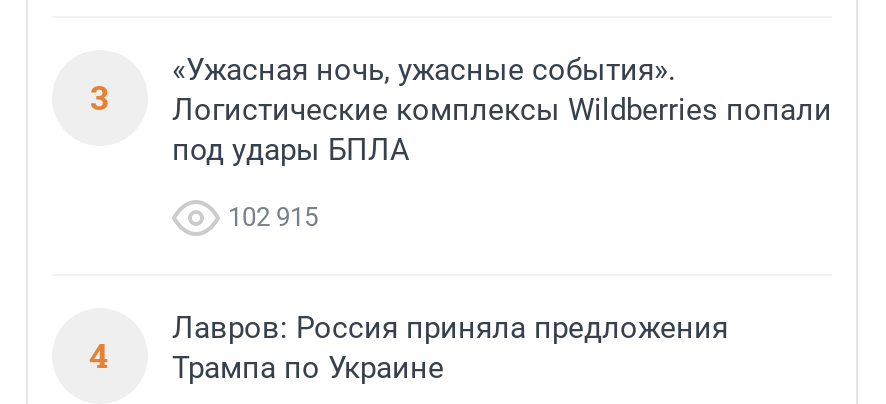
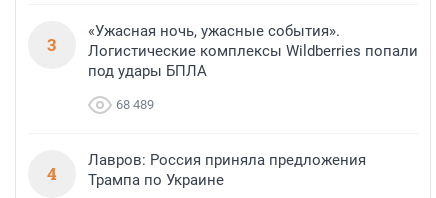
- 102 915
+ 68 489
